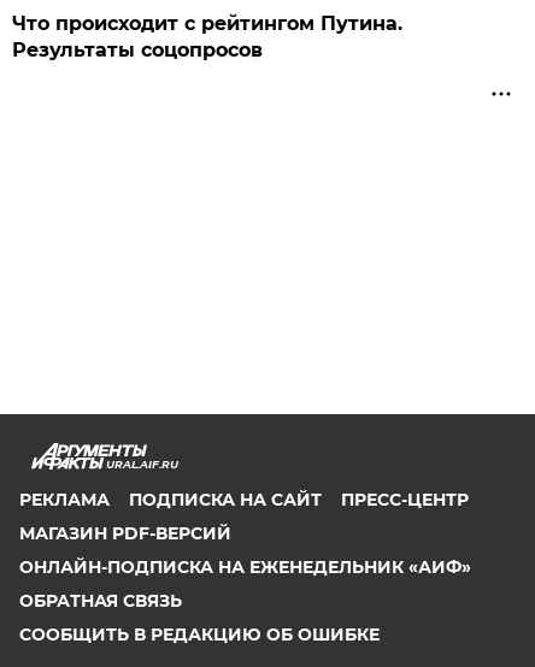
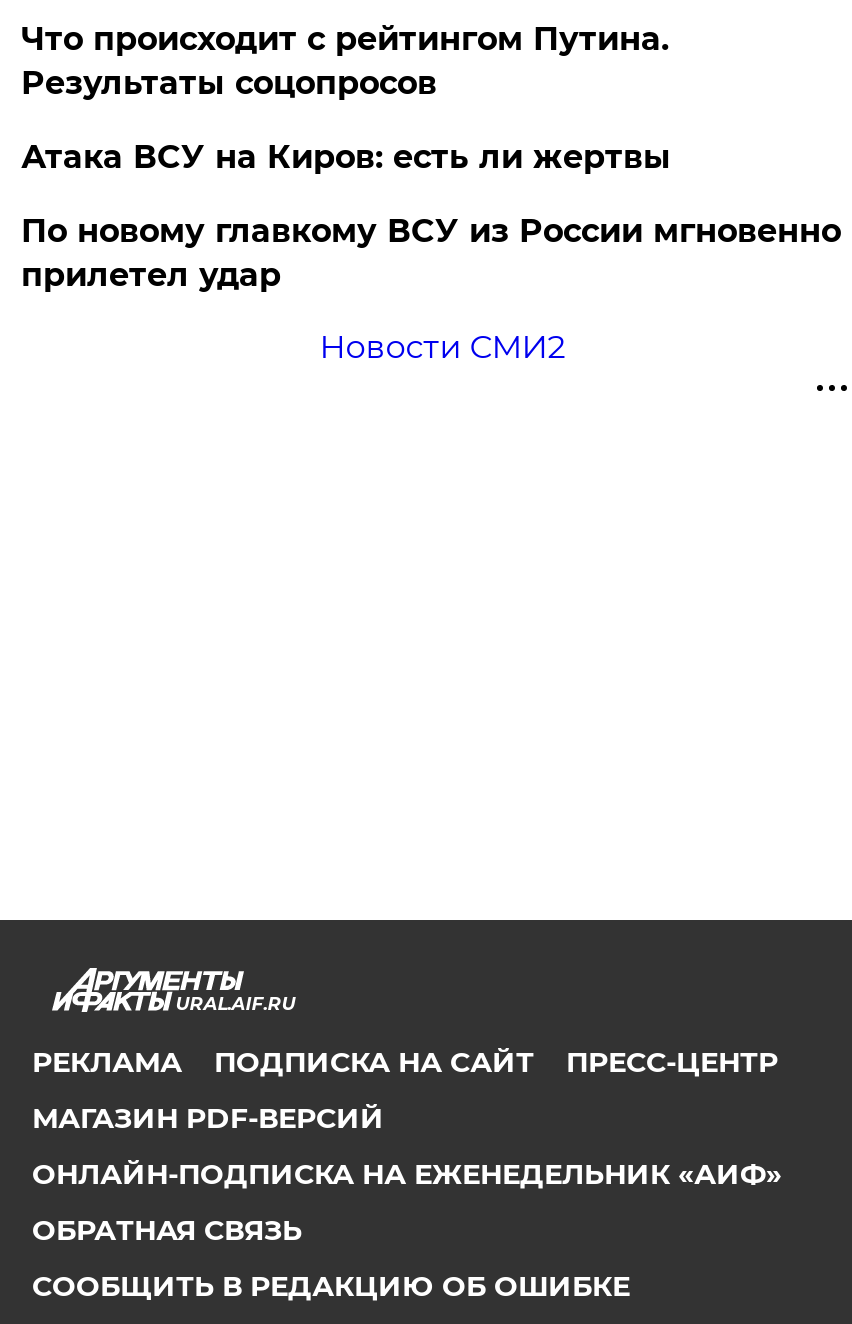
+ Атака ВСУ на Киров: есть ли жертвы
+ По новому главкому ВСУ из России мгновенно
+ прилетел удар
+ Новости СМИ2
